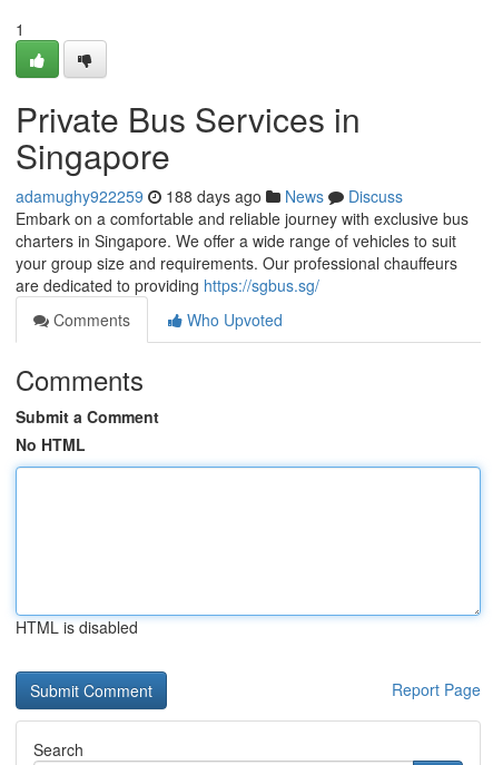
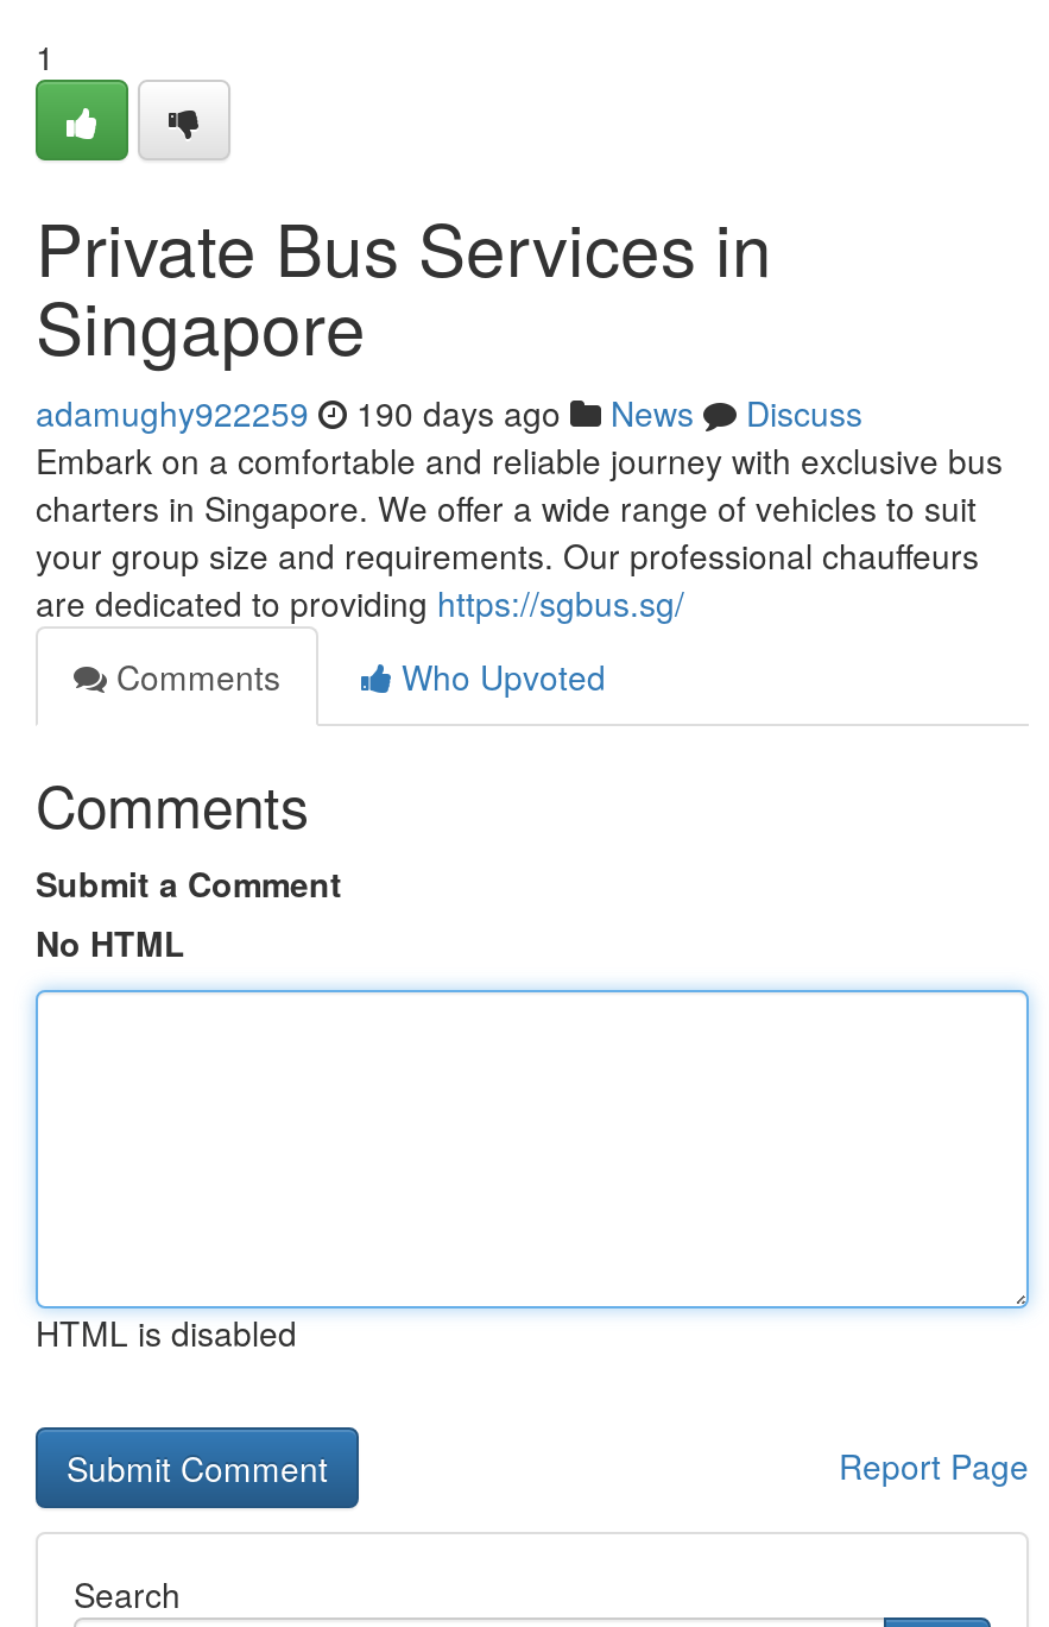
- adamughy922259 188 days ago News Discuss
+ adamughy922259 190 days ago News Discuss
